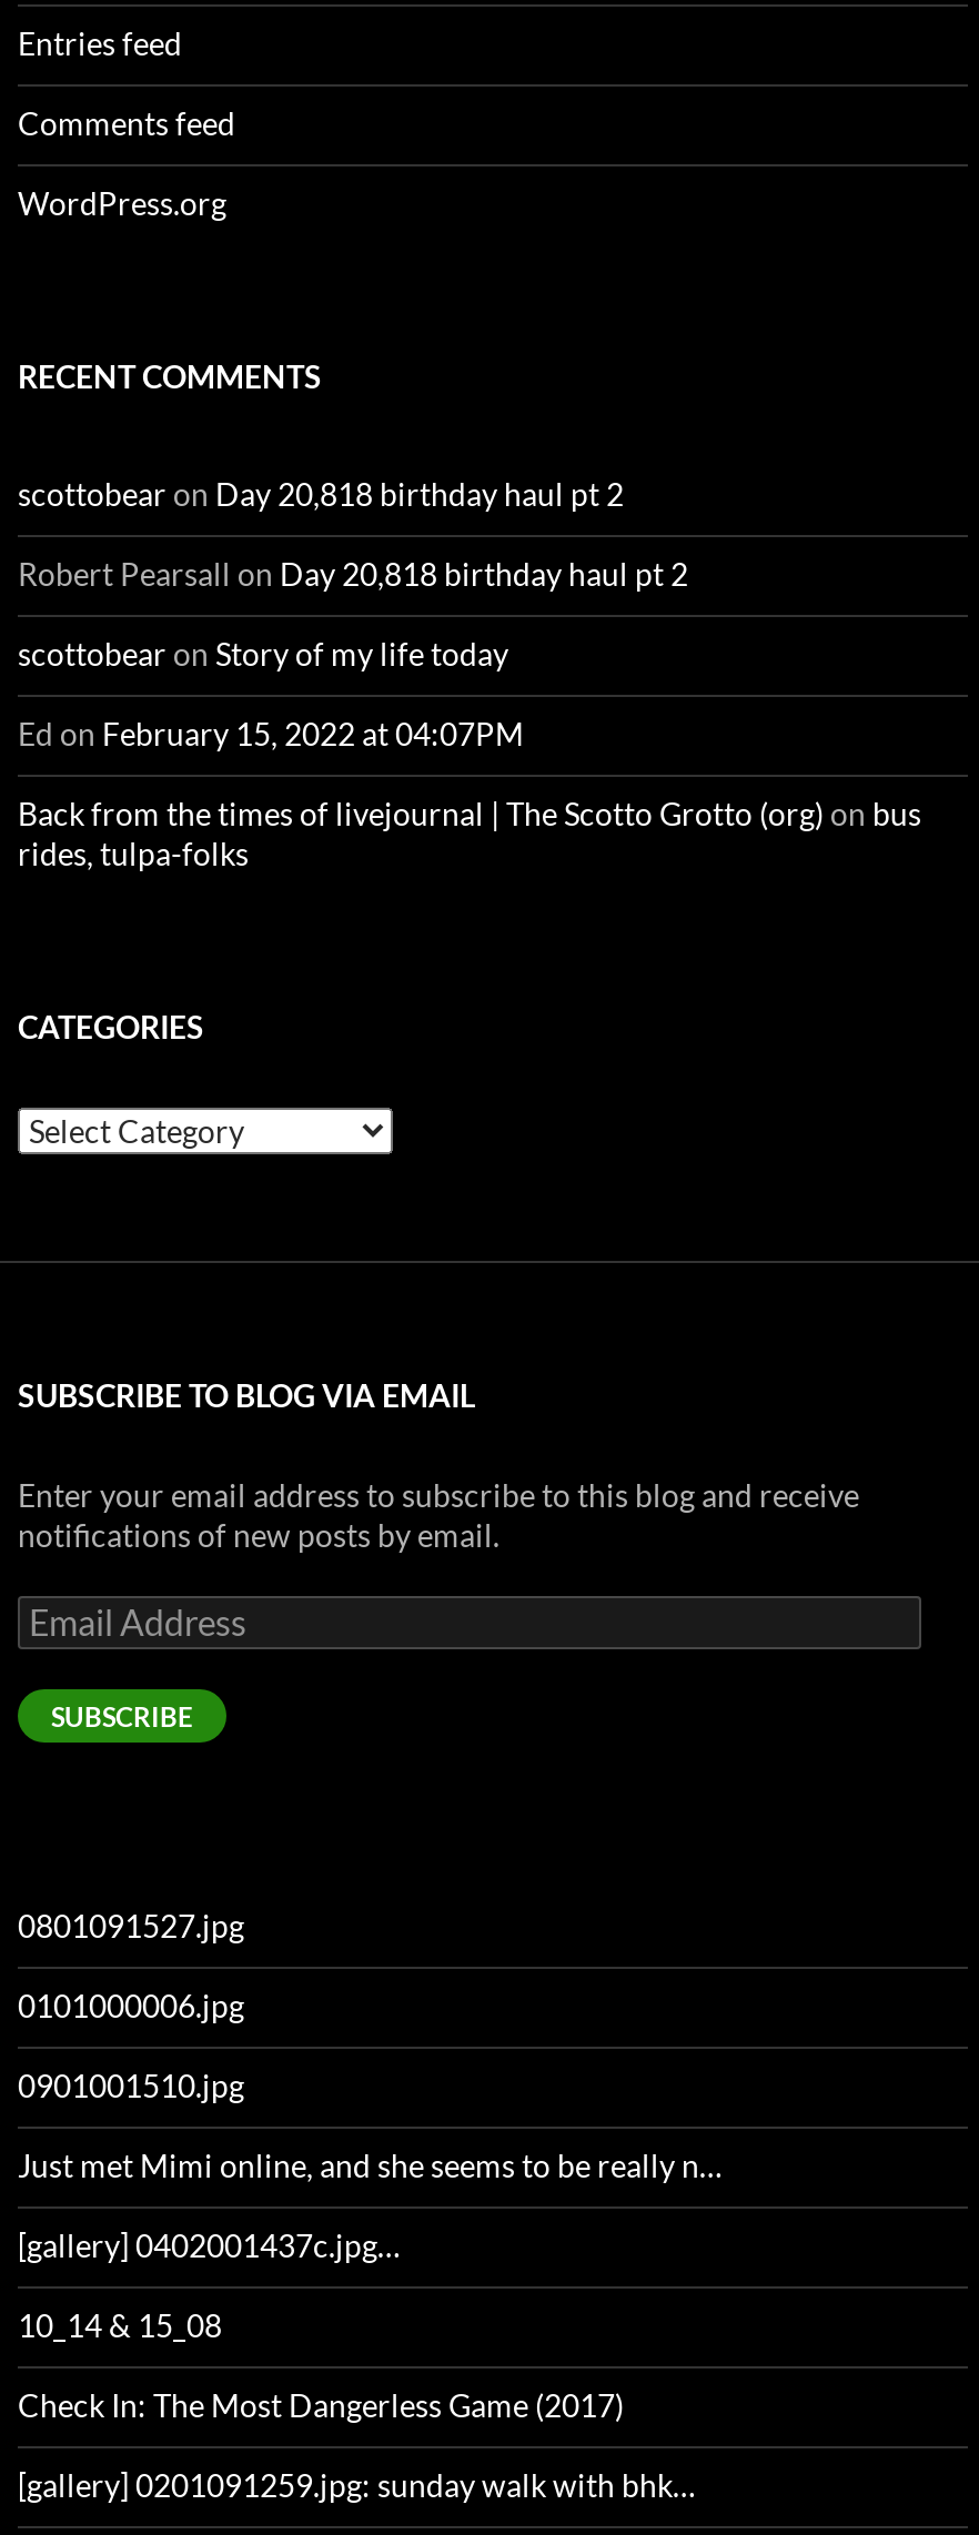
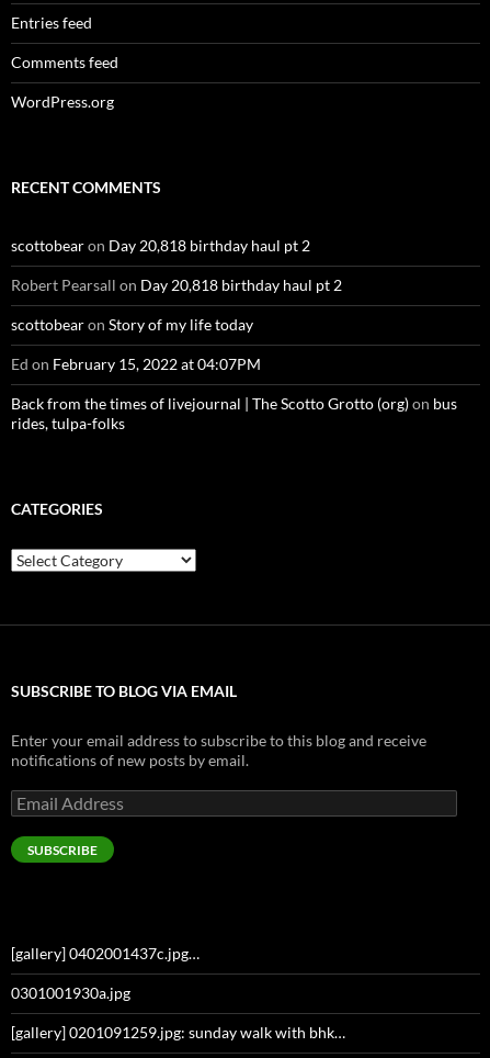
- 0801091527.jpg
- 0101000006.jpg
- 0901001510.jpg
- Just met Mimi online, and she seems to be really n…

- 10_14 & 15_08
- Check In: The Most Dangerless Game (2017)
+ 0301001930a.jpg
